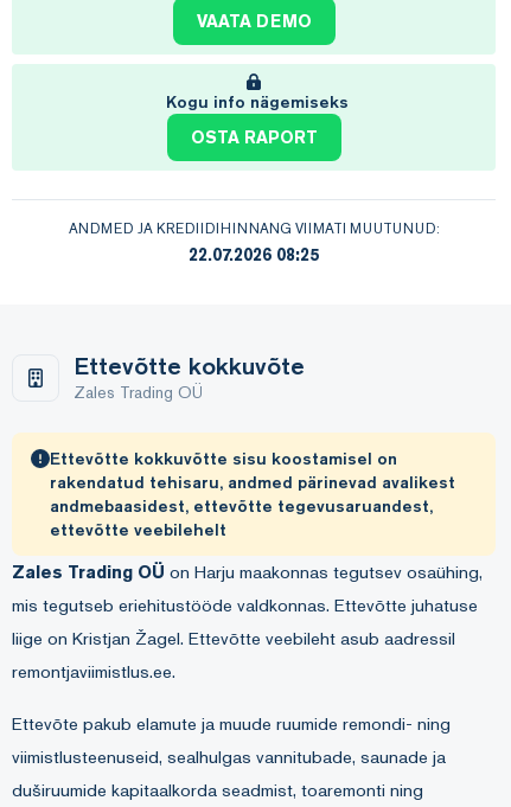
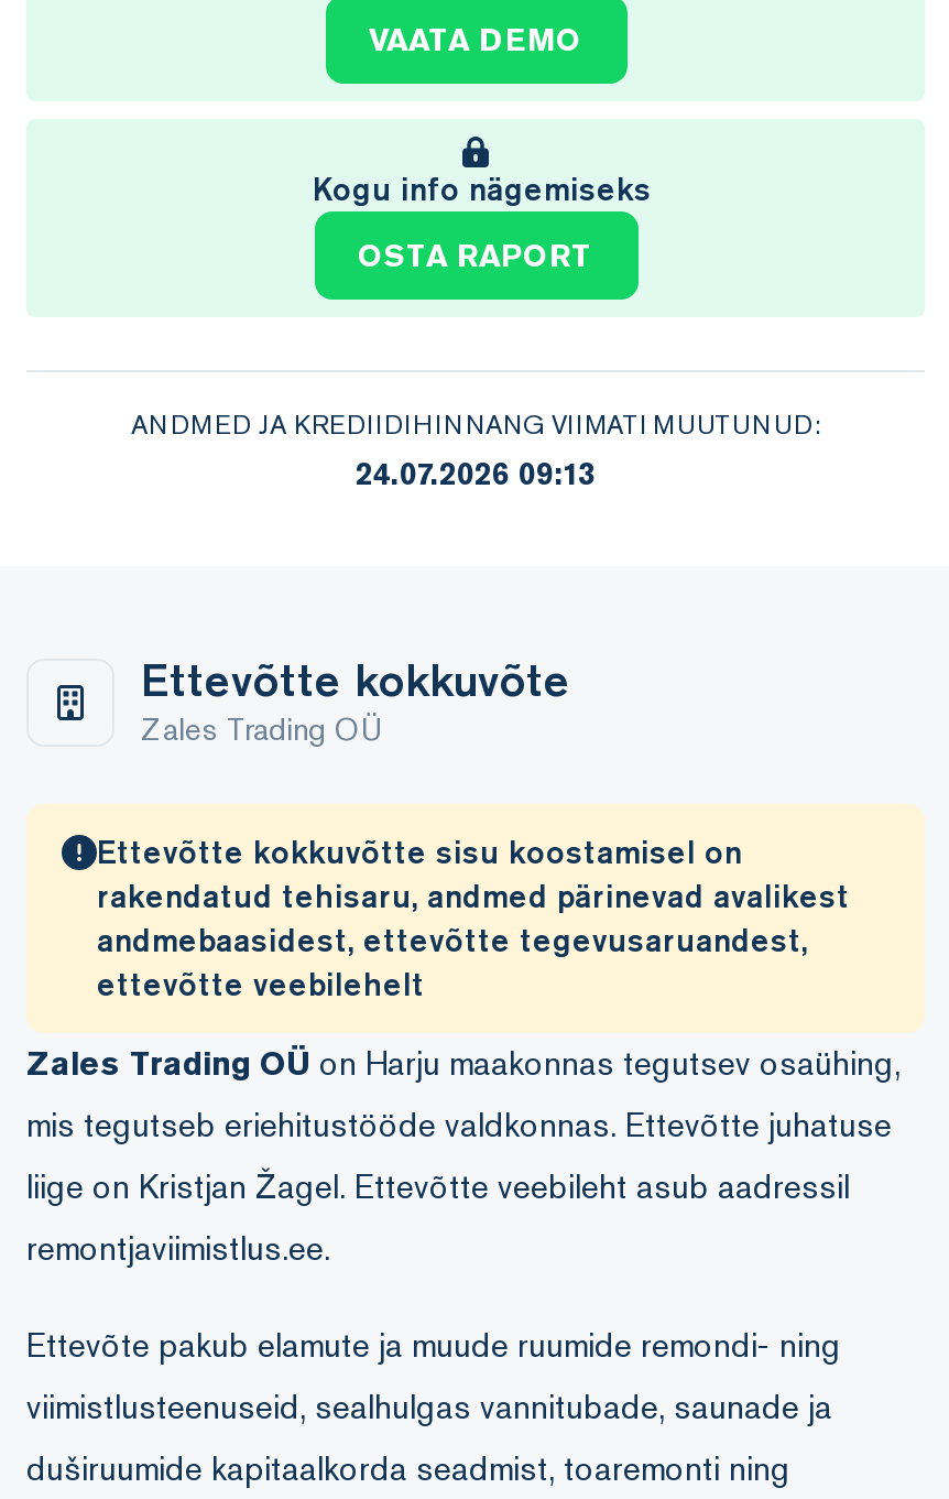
- 22.07.2026 08:25
+ 24.07.2026 09:13
